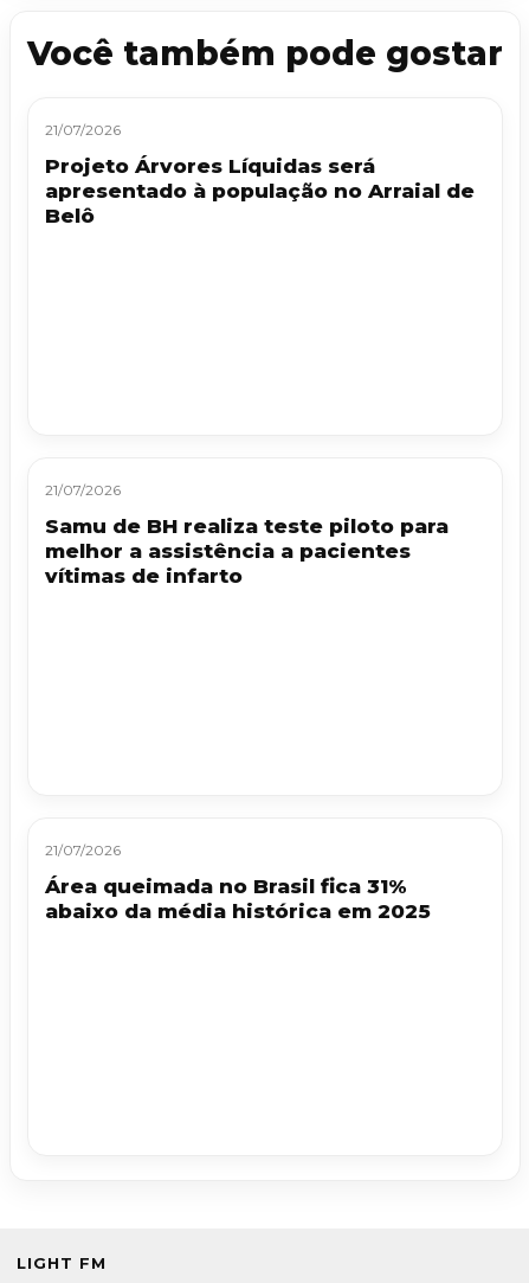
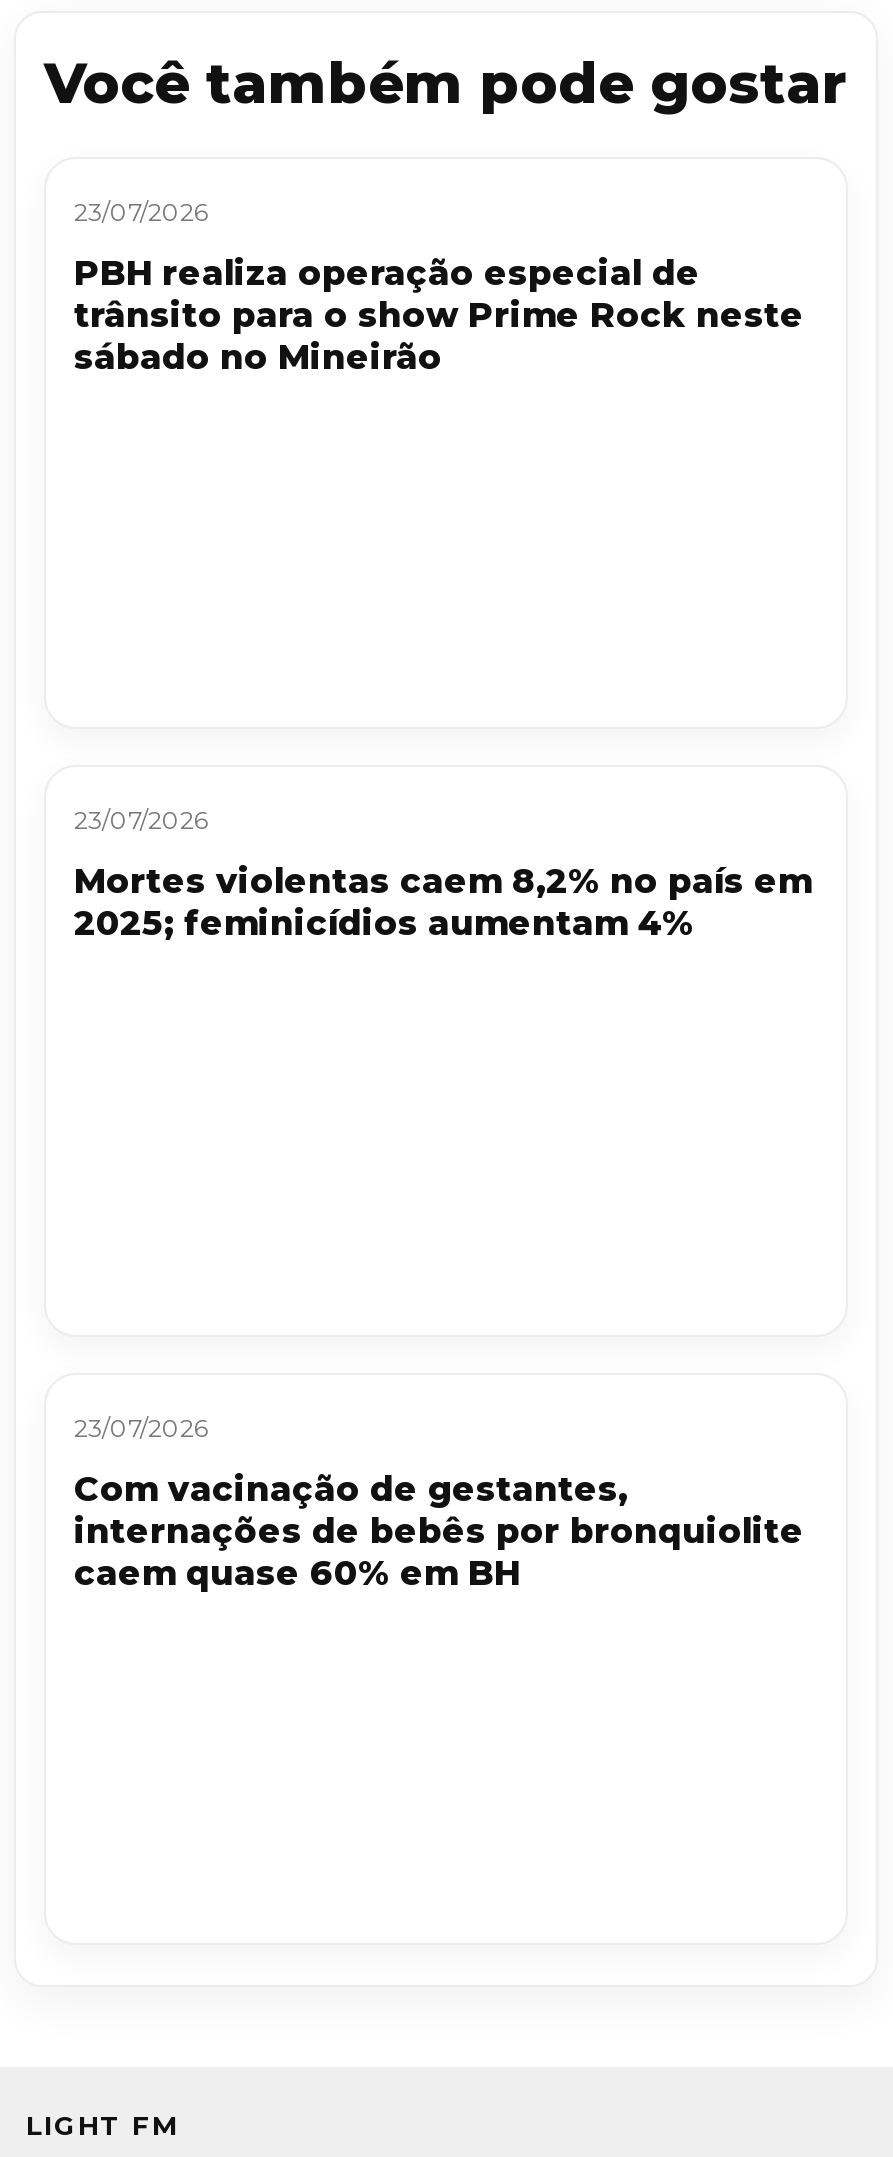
- 21/07/2026
+ 23/07/2026

- Projeto Árvores Líquidas será
- apresentado à população no Arraial de
- Belô
+ PBH realiza operação especial de
+ trânsito para o show Prime Rock neste
+ sábado no Mineirão

- 21/07/2026
+ 23/07/2026

- Samu de BH realiza teste piloto para
- melhor a assistência a pacientes
- vítimas de infarto
+ Mortes violentas caem 8,2% no país em
+ 2025; feminicídios aumentam 4%

- 21/07/2026
+ 23/07/2026

- Área queimada no Brasil fica 31%
- abaixo da média histórica em 2025
+ Com vacinação de gestantes,
+ internações de bebês por bronquiolite
+ caem quase 60% em BH
